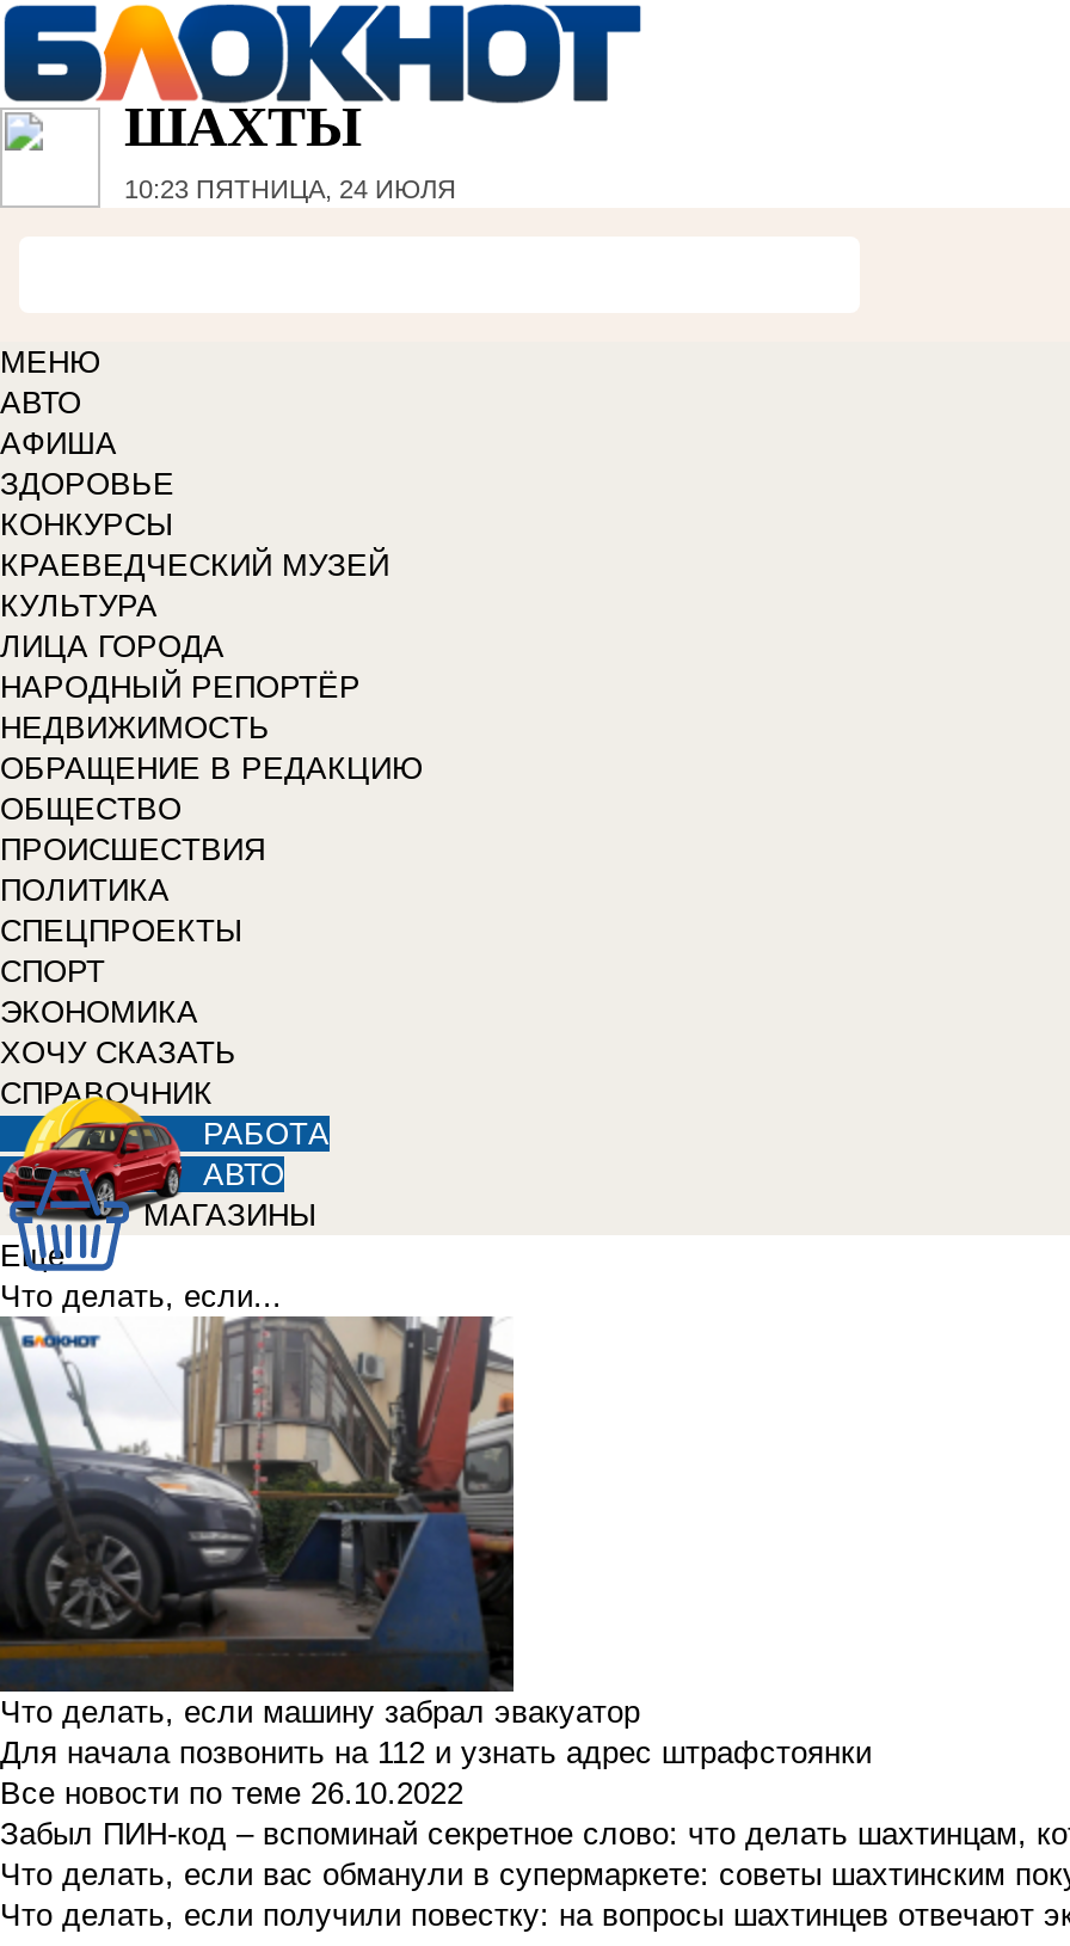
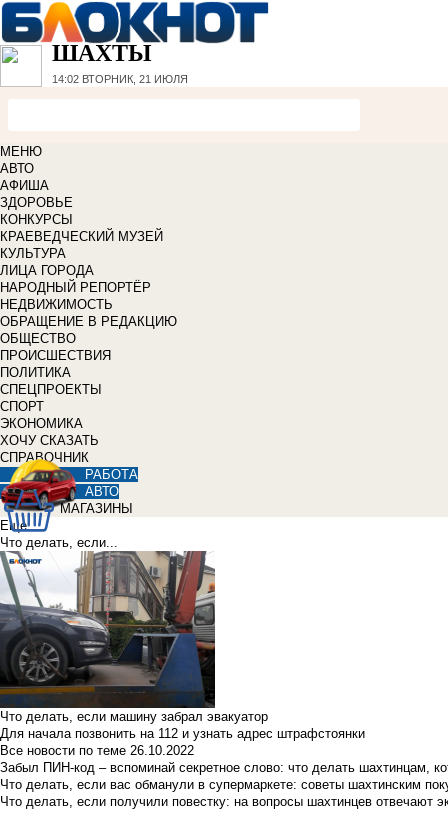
- 10:23 ПЯТНИЦА, 24 ИЮЛЯ
+ 14:02 ВТОРНИК, 21 ИЮЛЯ
